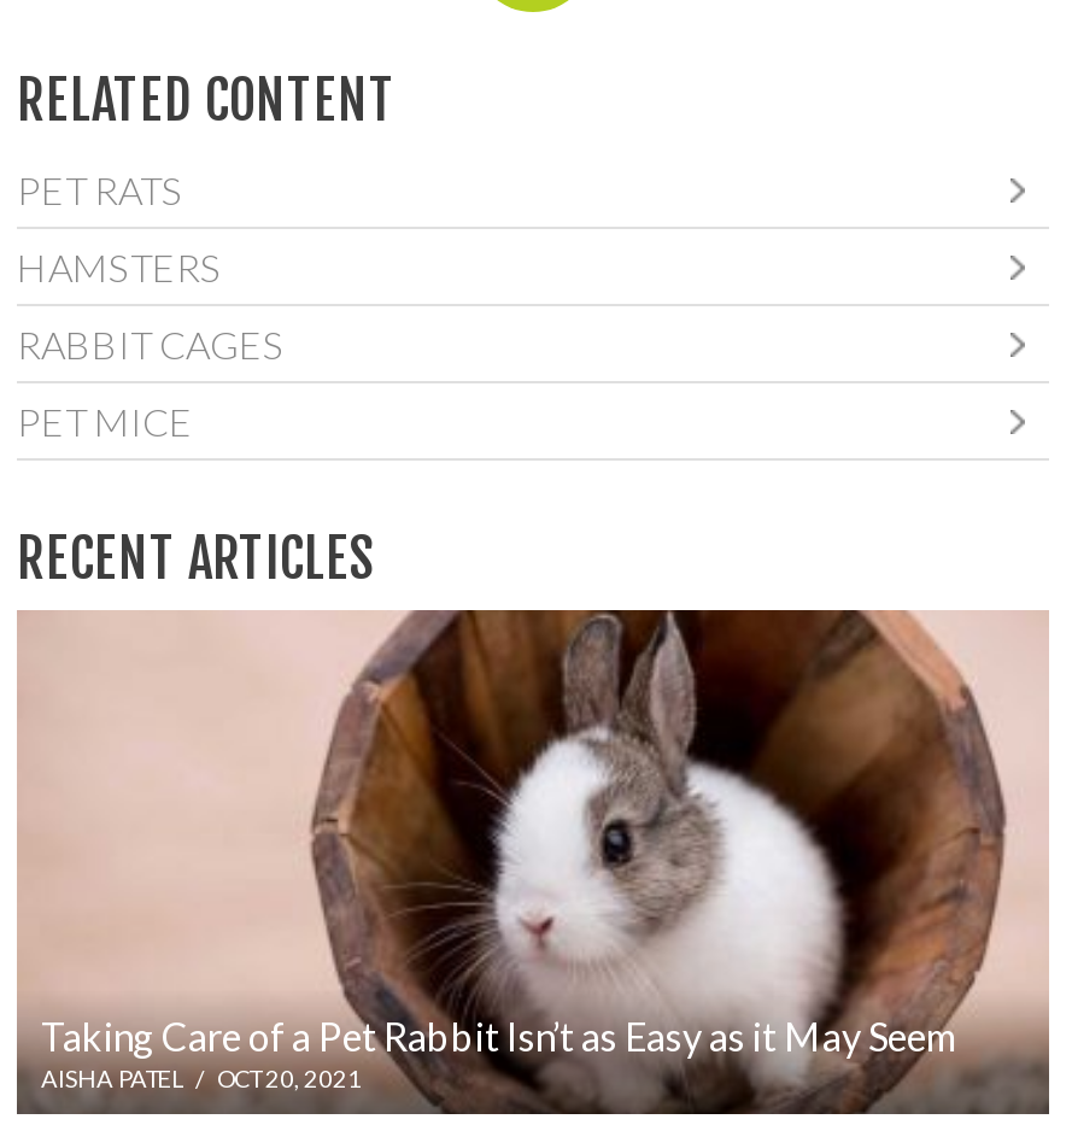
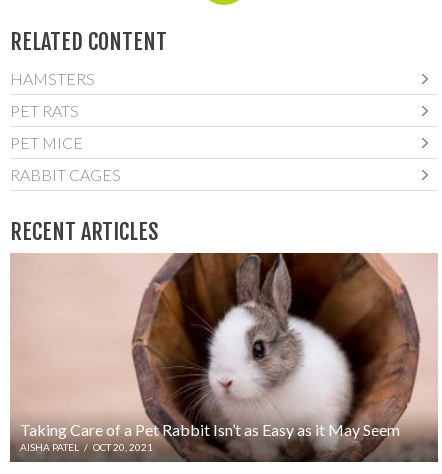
moved down: PET RATS

moved up: HAMSTERS

moved down: RABBIT CAGES

moved up: PET MICE
